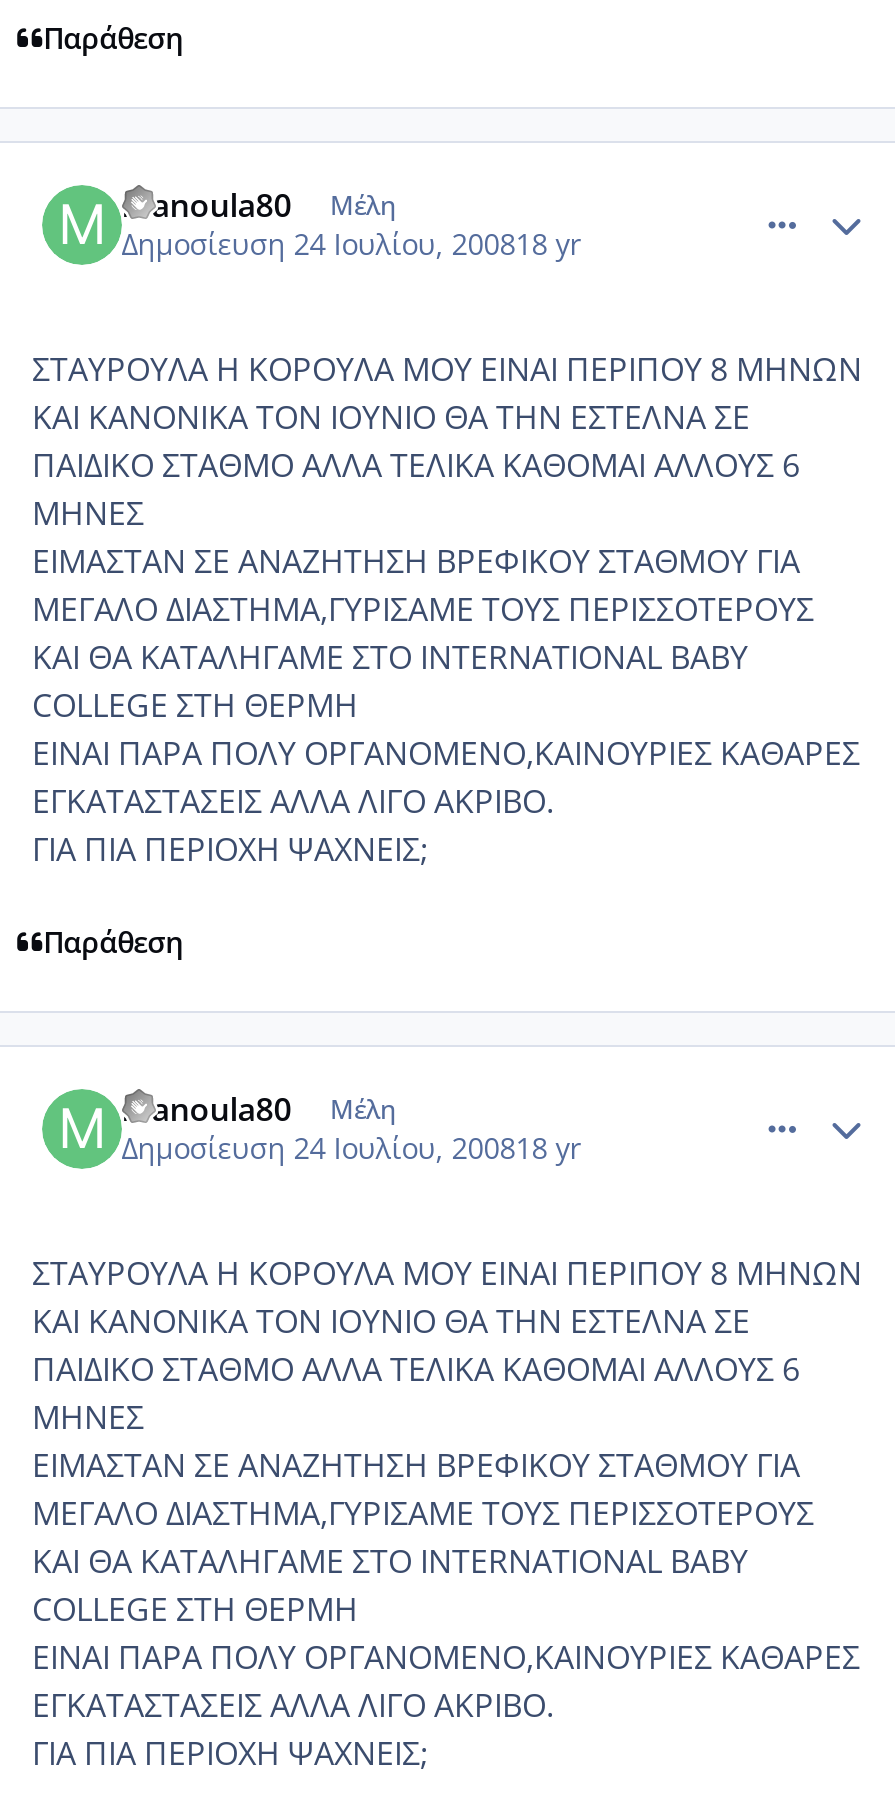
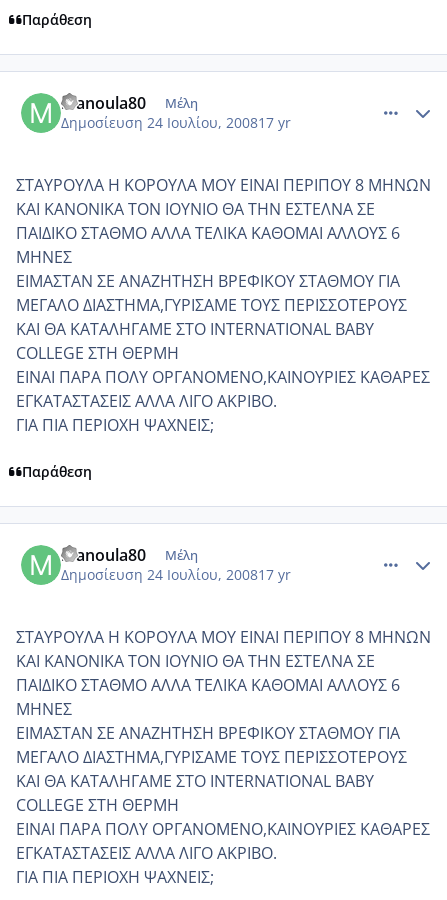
- Δημοσίευση 24 Ιουλίου, 200818 yr
+ Δημοσίευση 24 Ιουλίου, 200817 yr

- Δημοσίευση 24 Ιουλίου, 200818 yr
+ Δημοσίευση 24 Ιουλίου, 200817 yr
